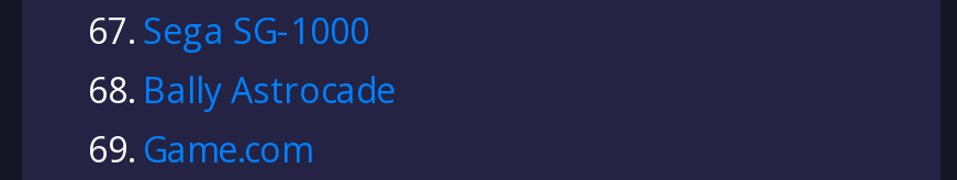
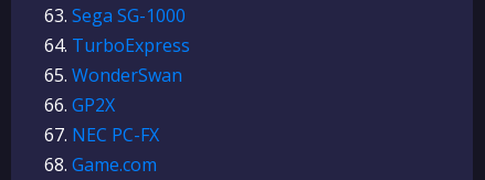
- Bally Astrocade
+ TurboExpress
+ WonderSwan
+ GP2X
+ NEC PC-FX
